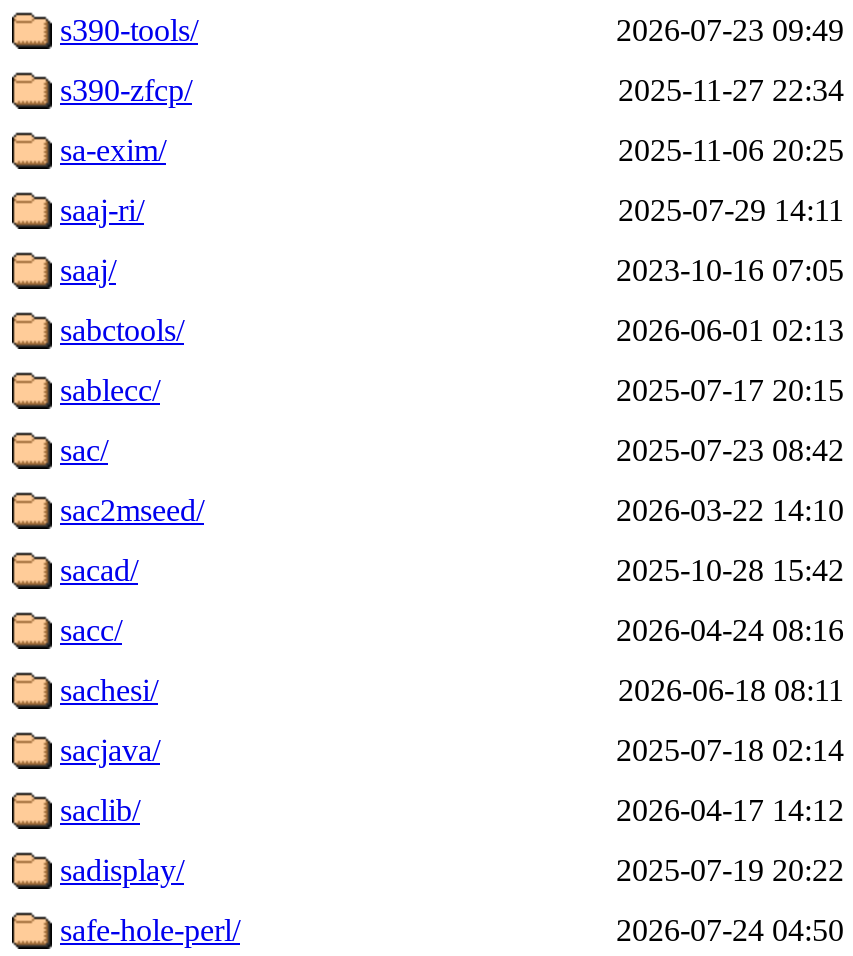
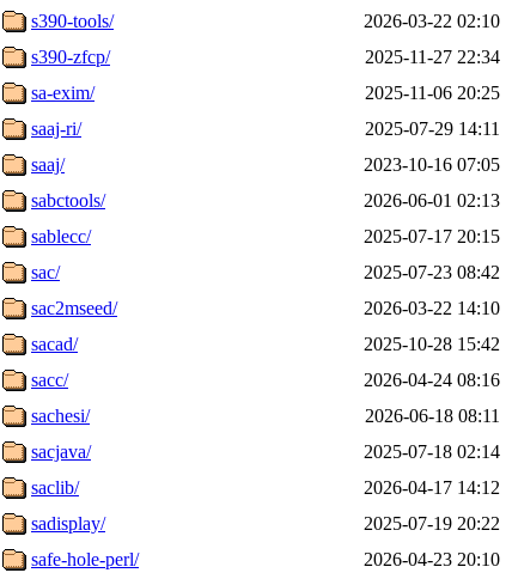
- 2026-07-23 09:49
+ 2026-03-22 02:10

- 2026-07-24 04:50
+ 2026-04-23 20:10
